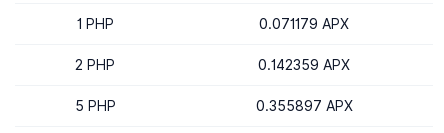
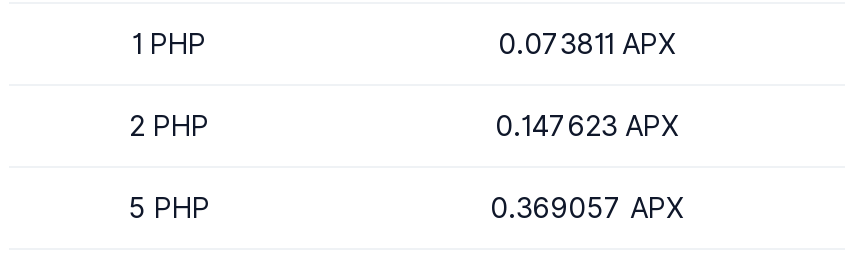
- 0.071179 APX
+ 0.073811 APX

- 0.142359 APX
+ 0.147623 APX

- 0.355897 APX
+ 0.369057 APX
